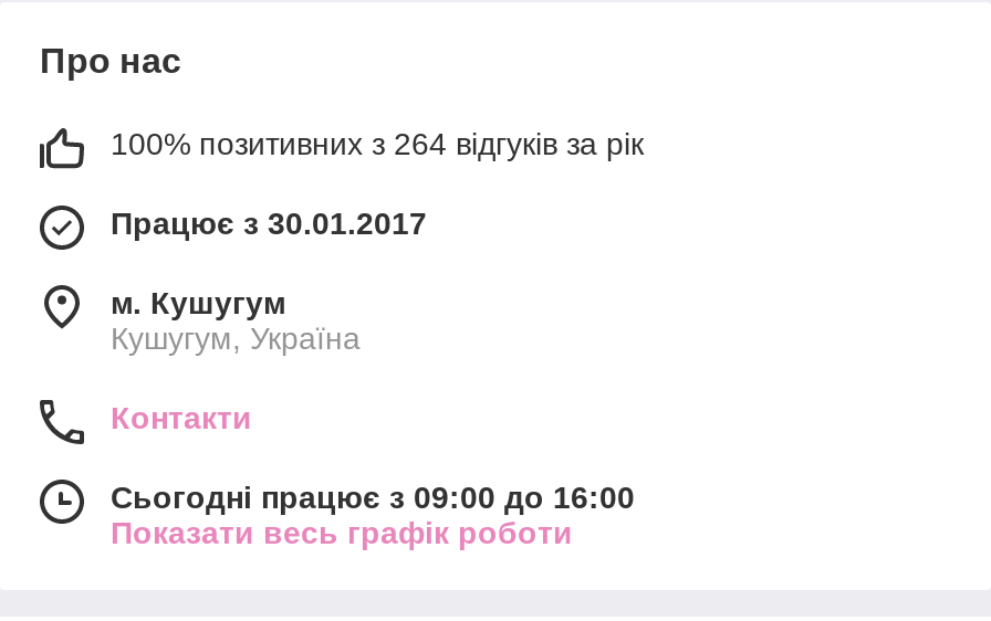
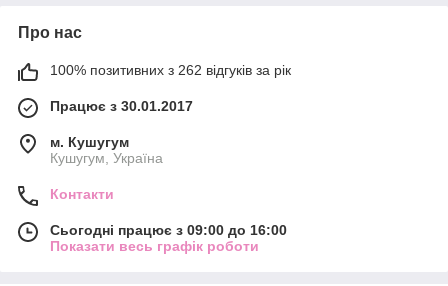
- 100% позитивних з 264 відгуків за рік
+ 100% позитивних з 262 відгуків за рік
